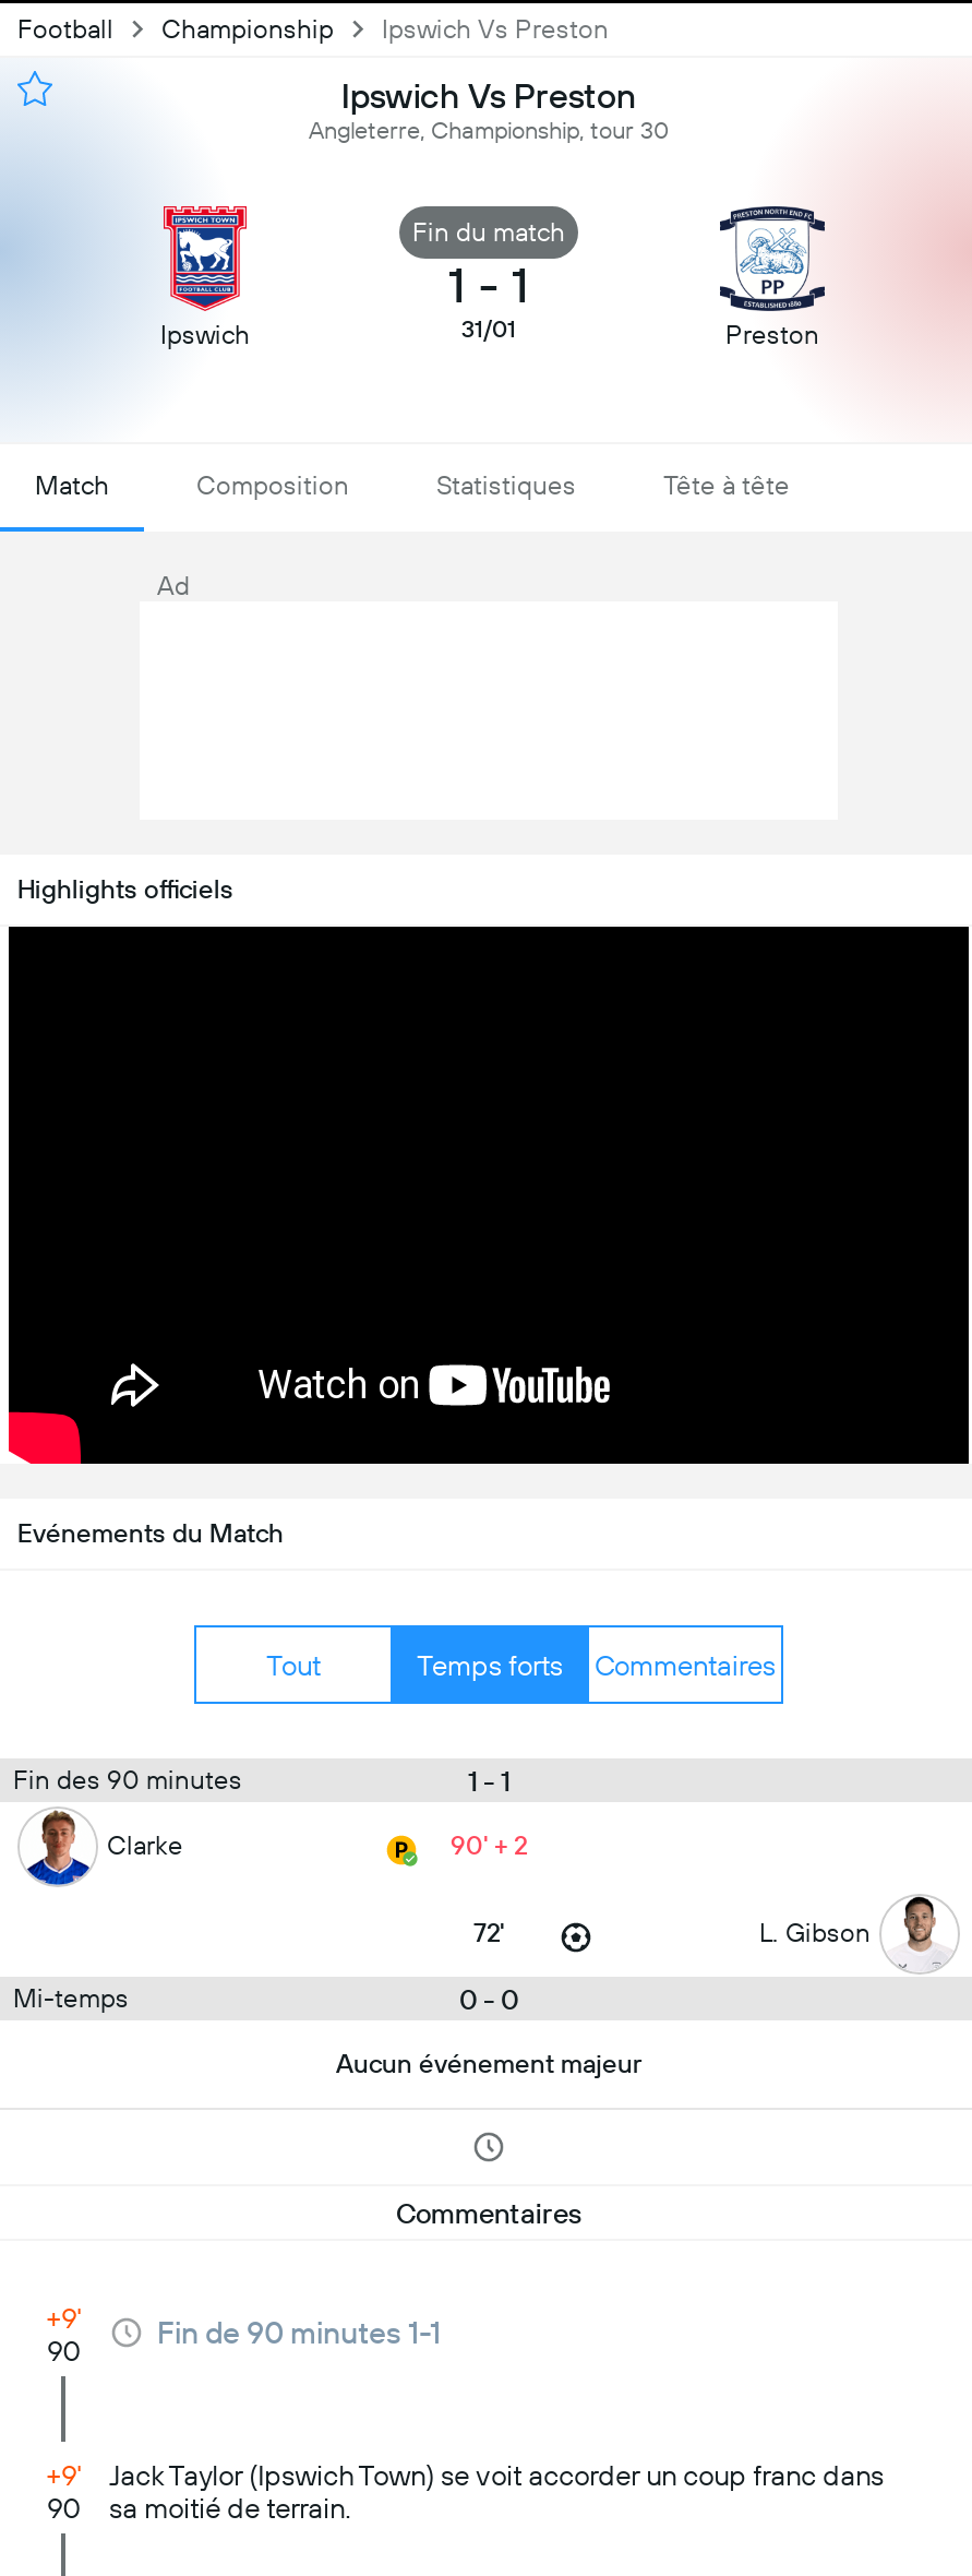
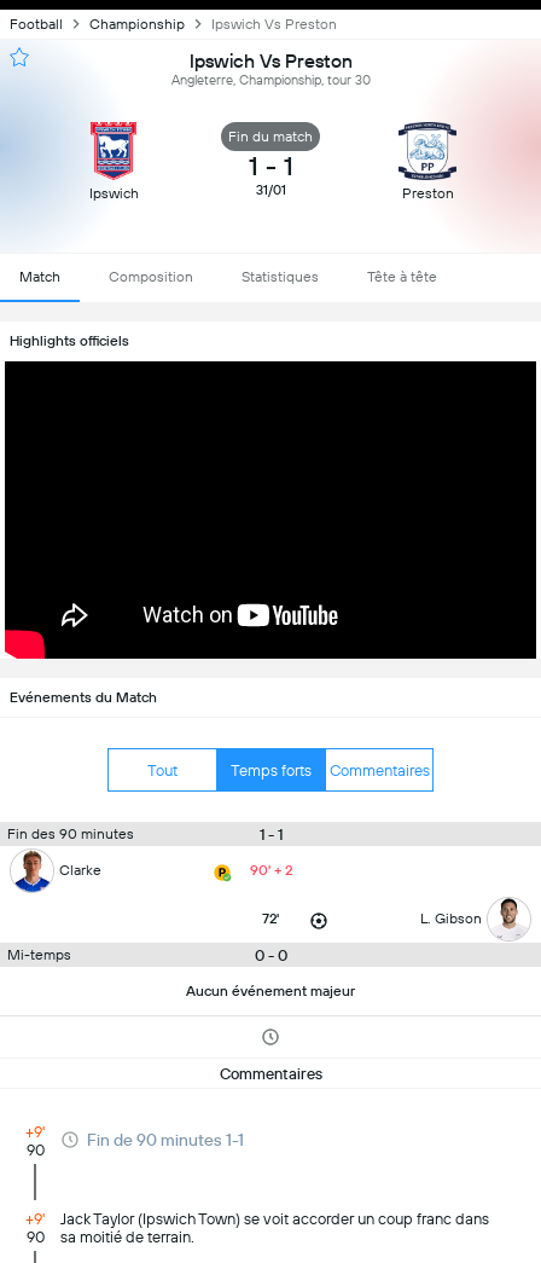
- Ad
